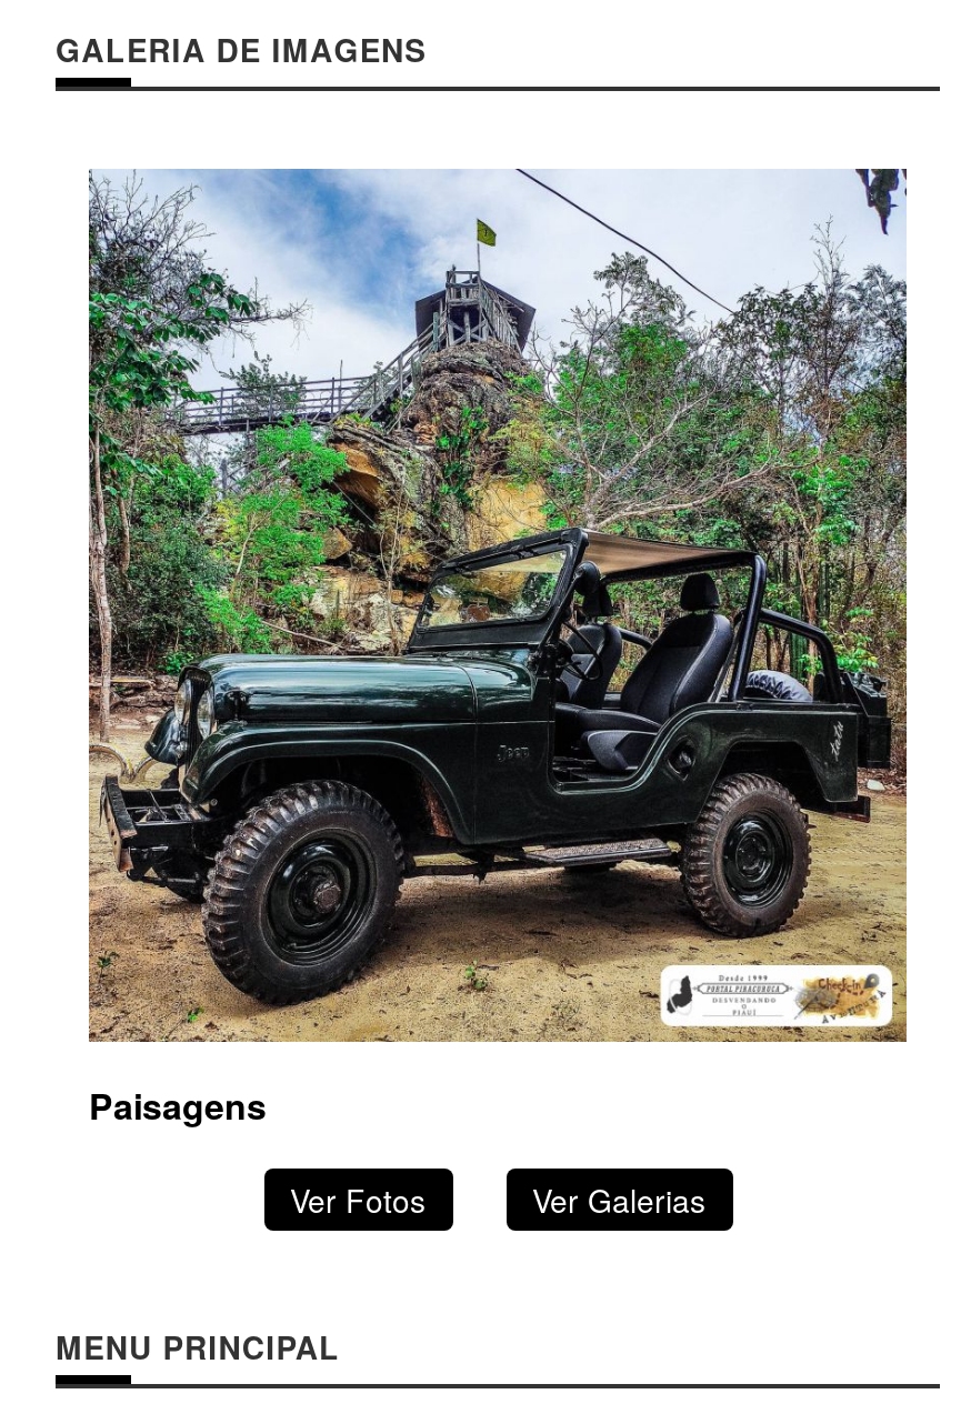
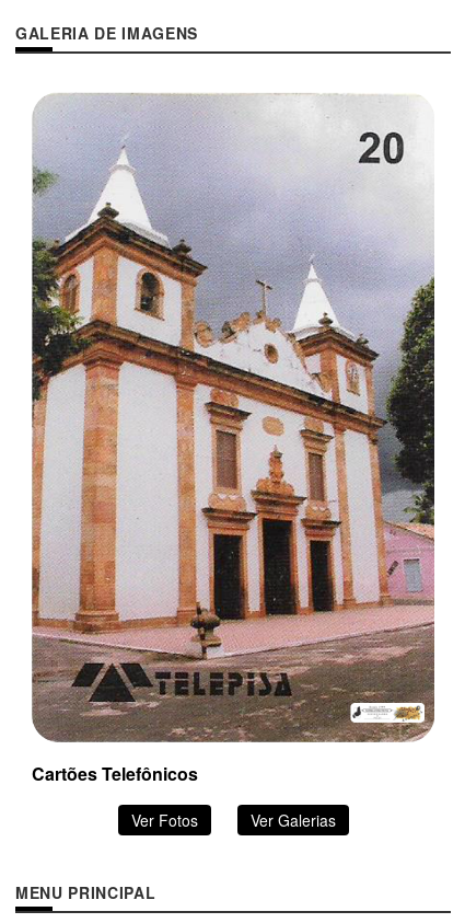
- [image]
- Paisagens
+ [image]
+ Cartões Telefônicos
